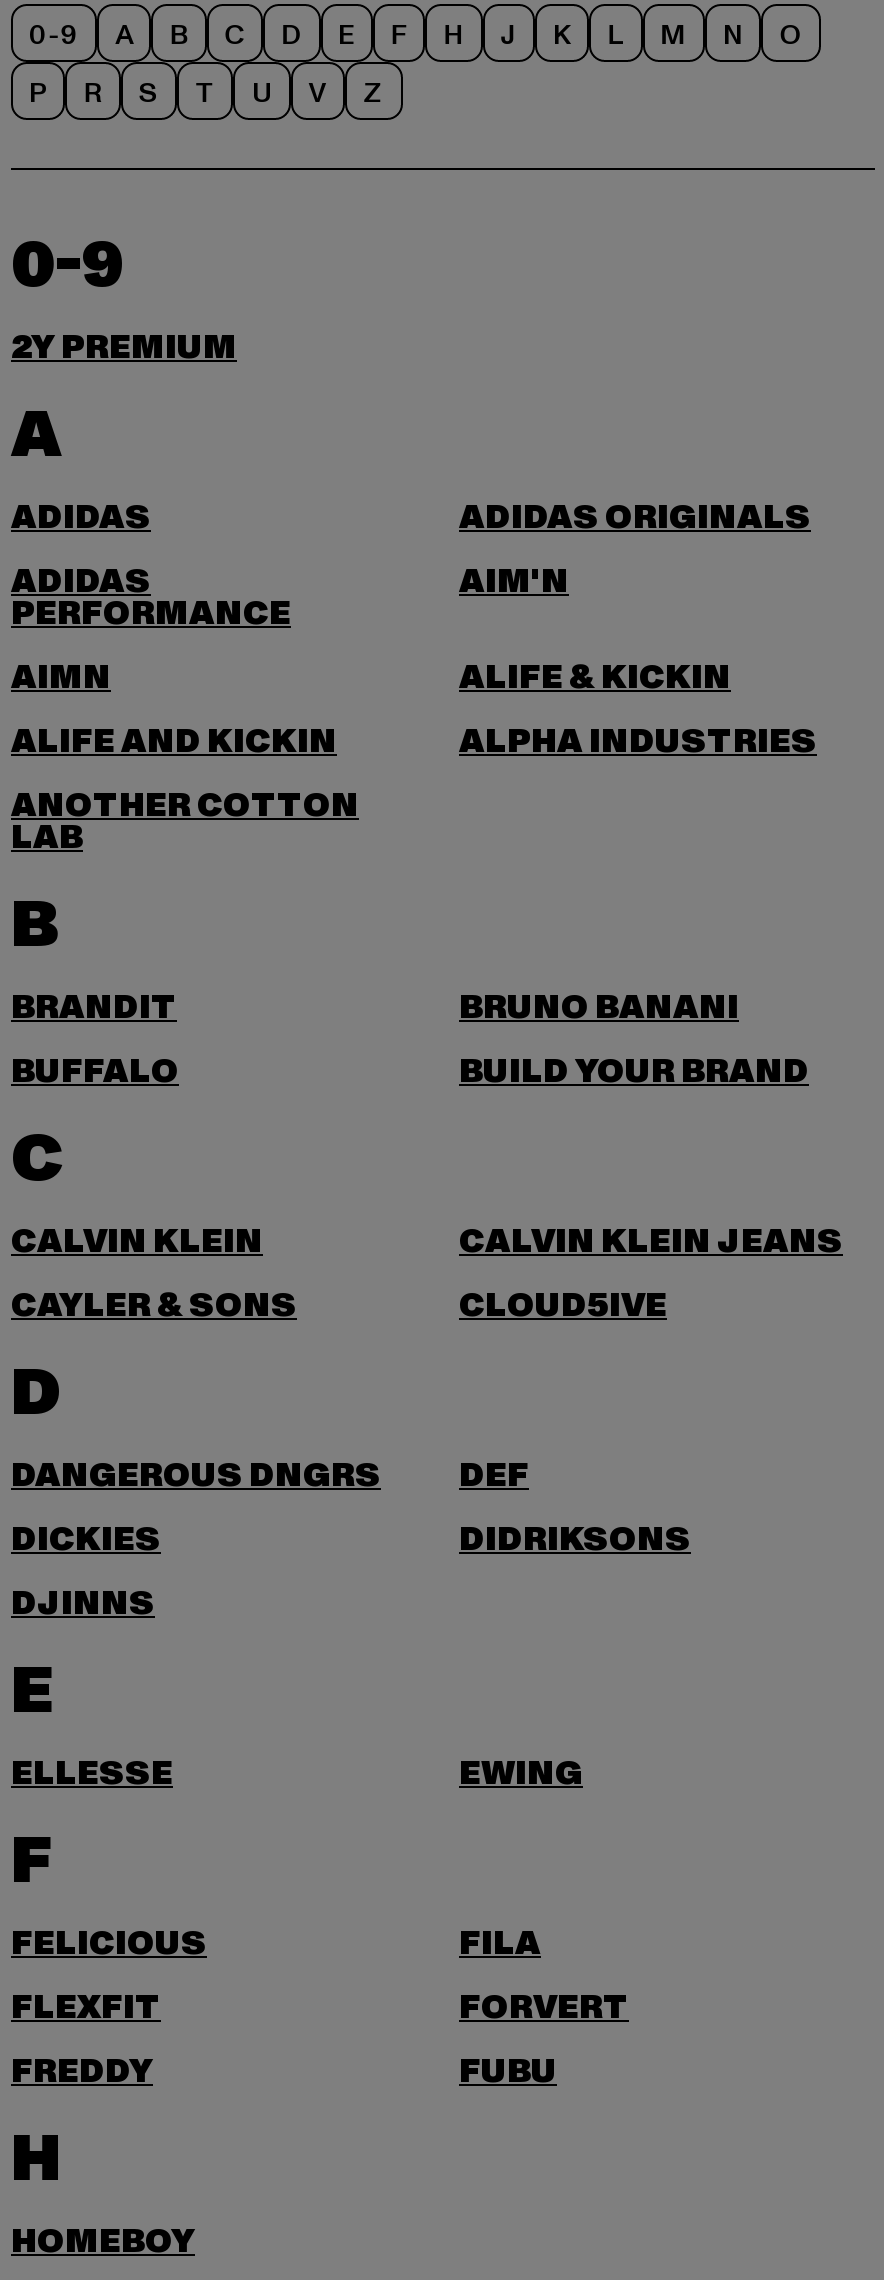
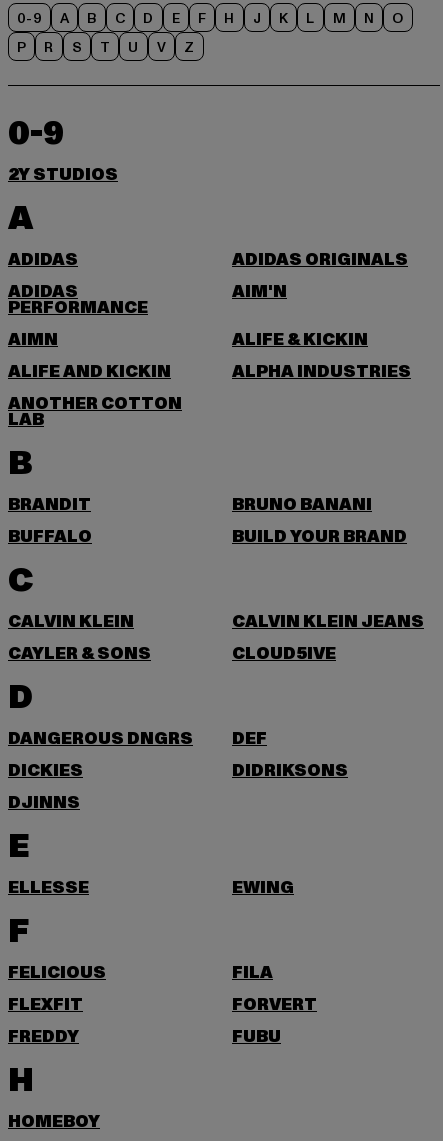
- 2Y PREMIUM
+ 2Y STUDIOS
